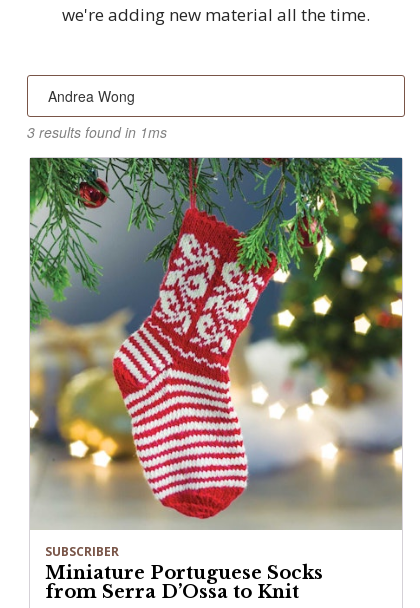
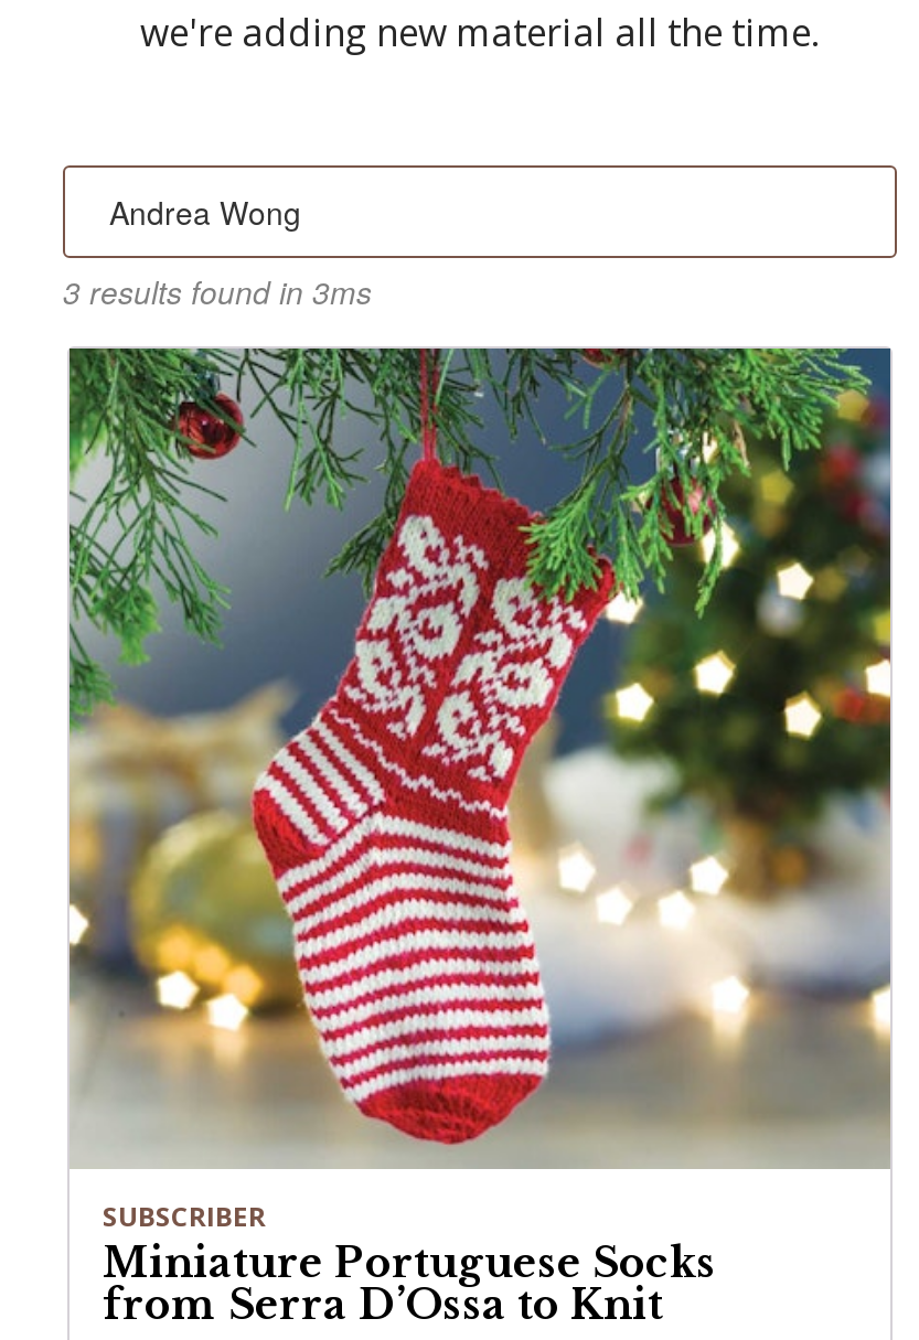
- 3 results found in 1ms
+ 3 results found in 3ms
